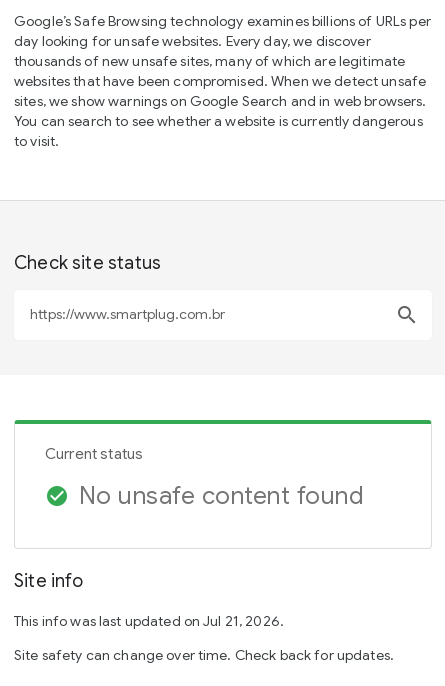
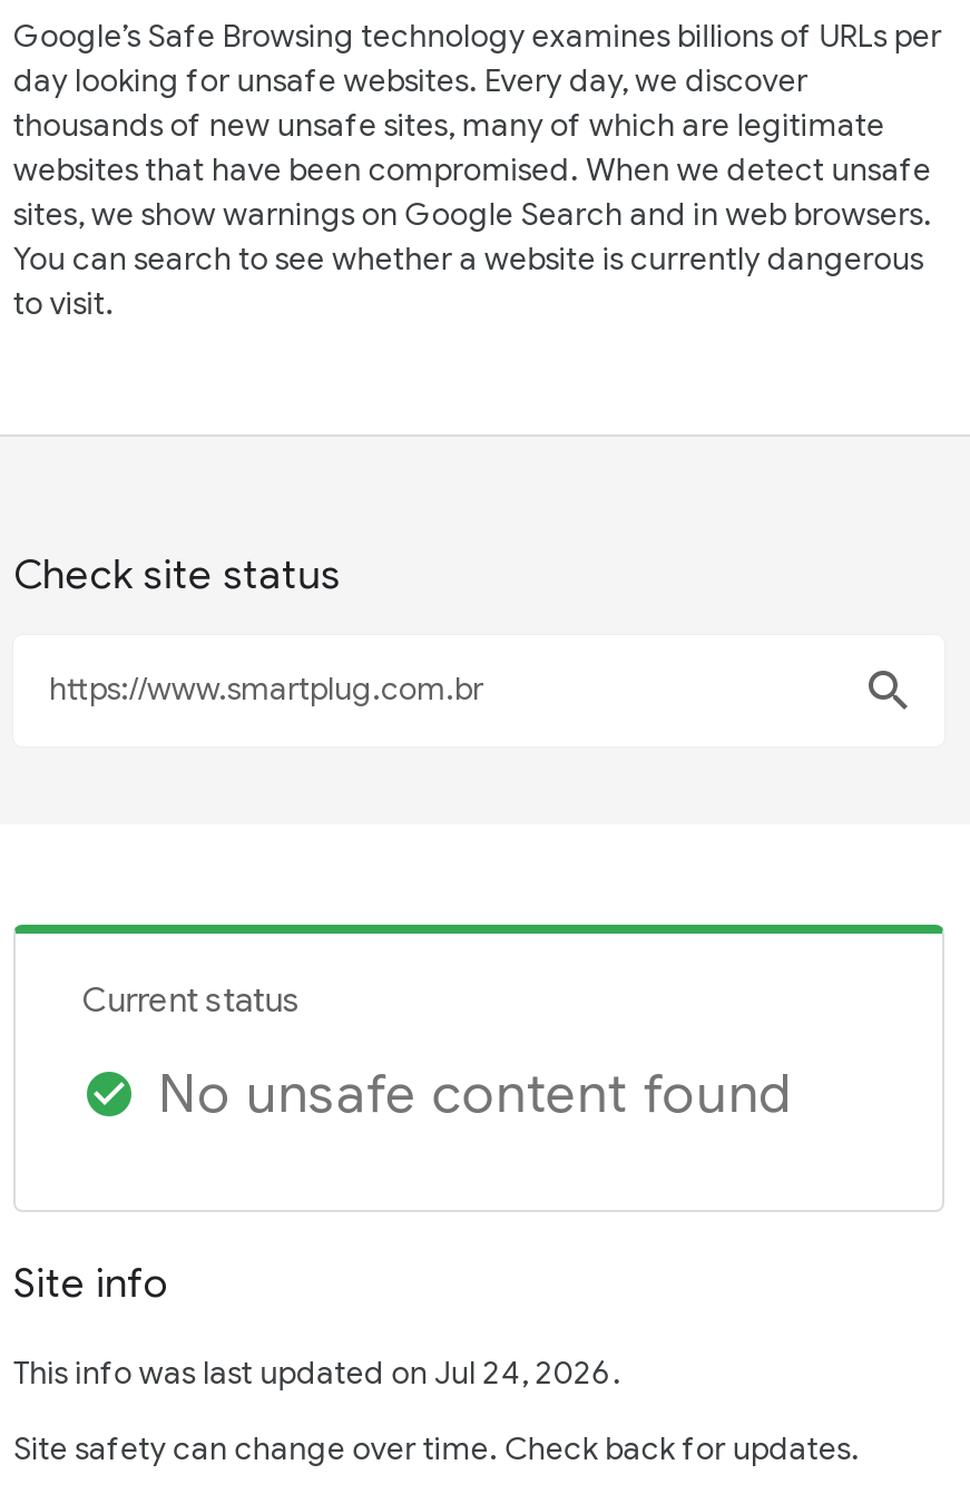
- This info was last updated on Jul 21, 2026.
+ This info was last updated on Jul 24, 2026.
